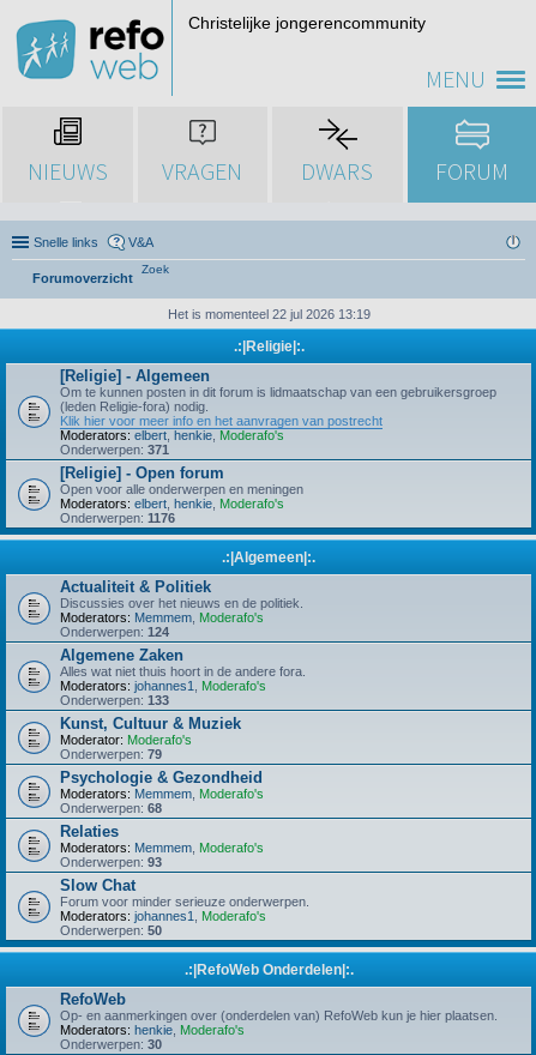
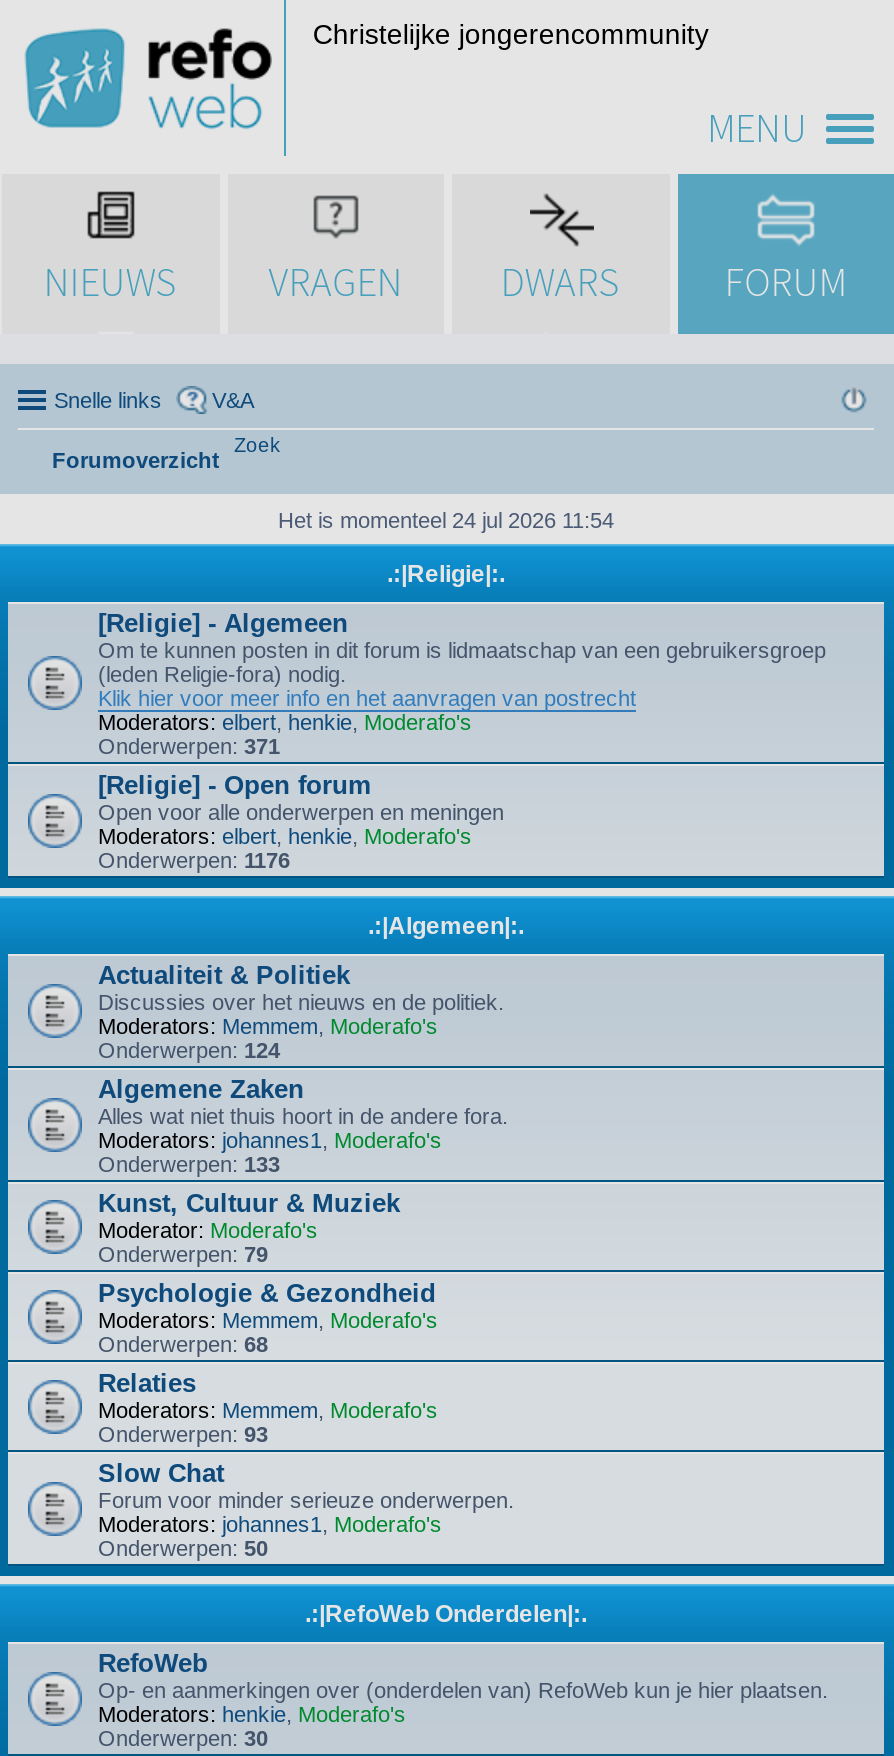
- Het is momenteel 22 jul 2026 13:19
+ Het is momenteel 24 jul 2026 11:54
